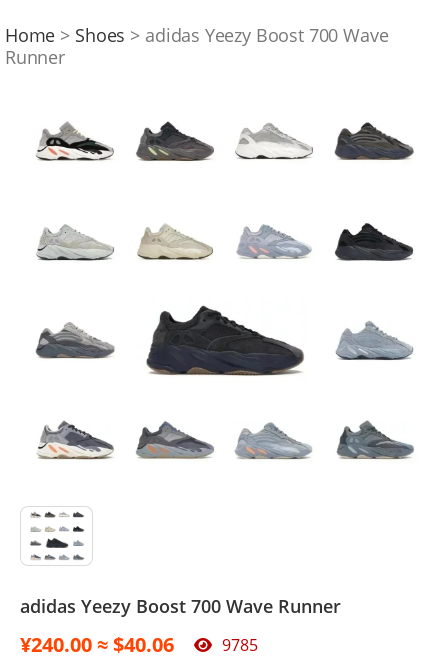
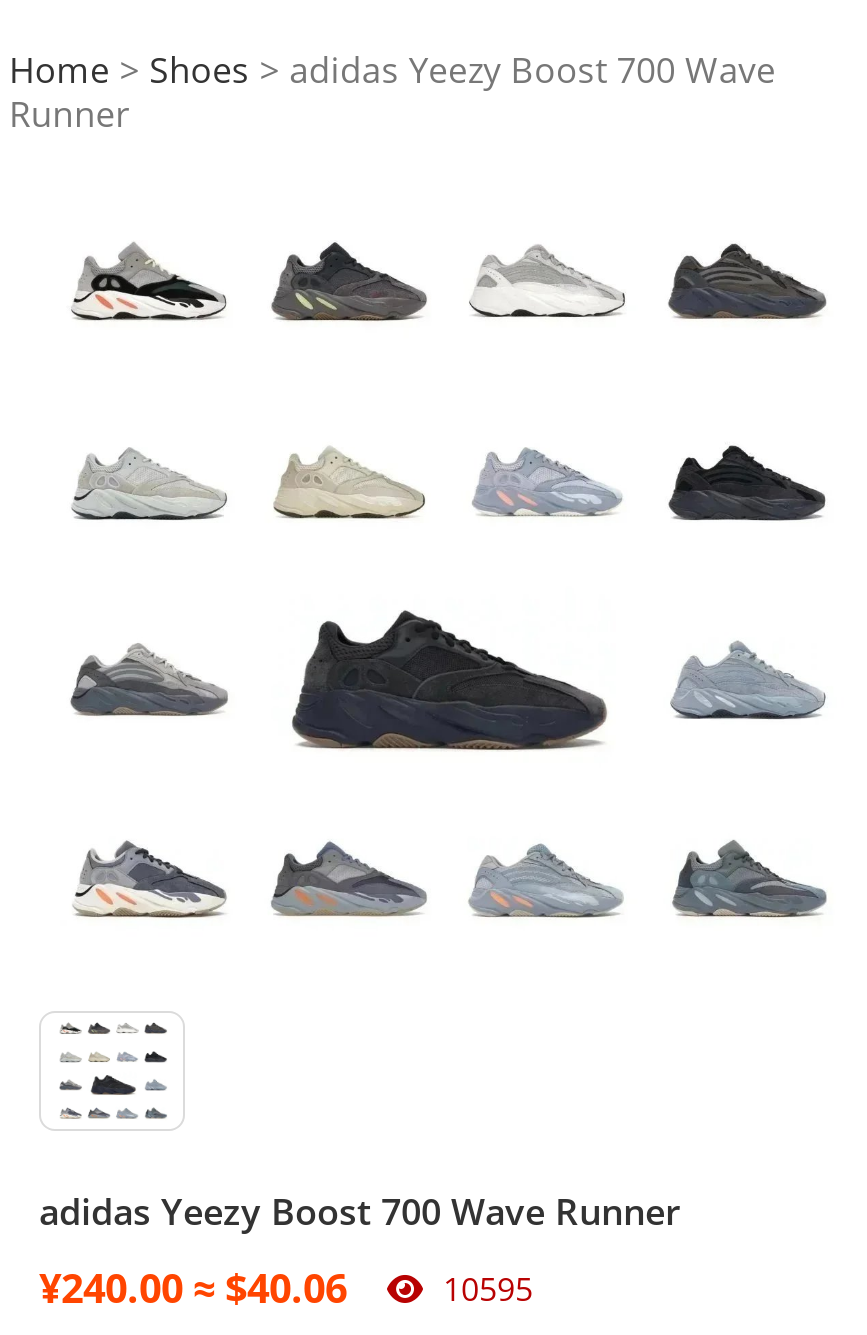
- 9785
+ 10595
